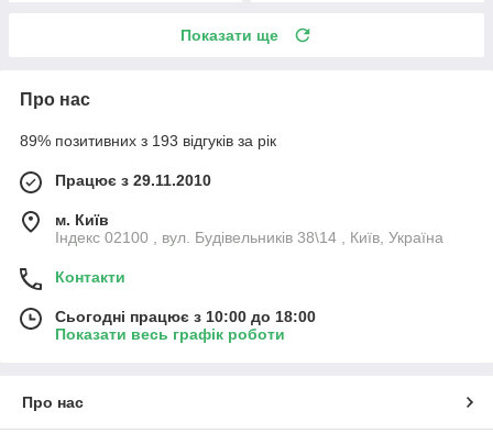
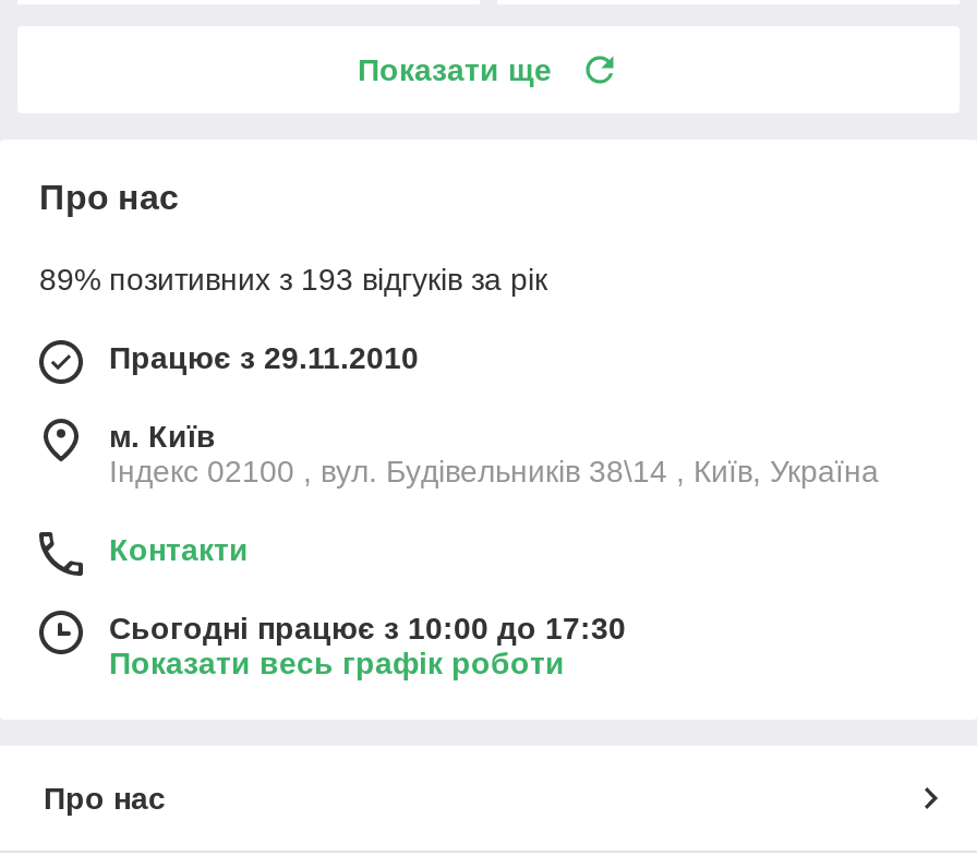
- Сьогодні працює з 10:00 до 18:00
+ Сьогодні працює з 10:00 до 17:30
